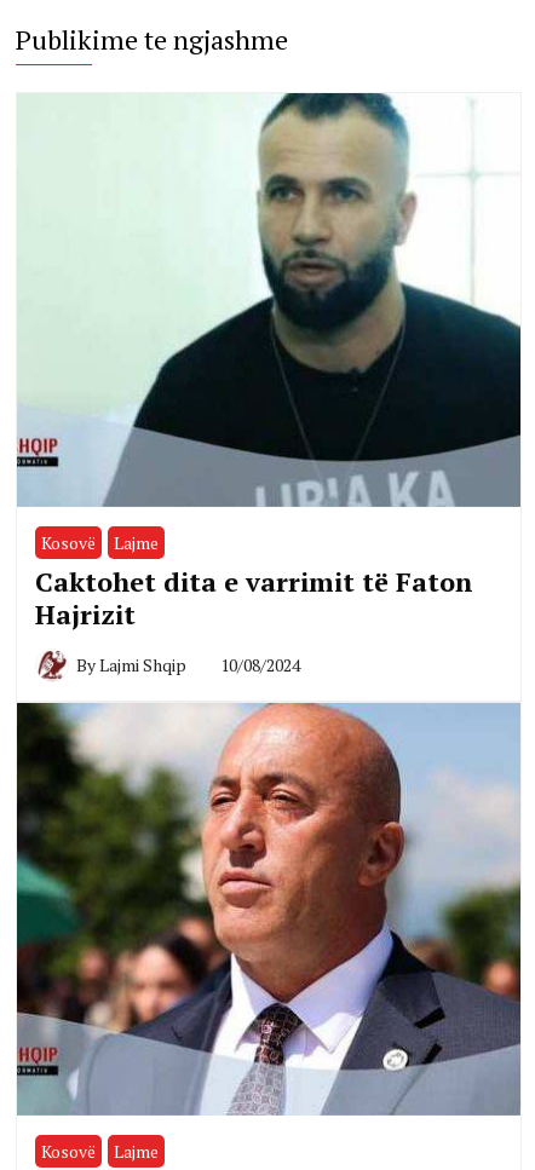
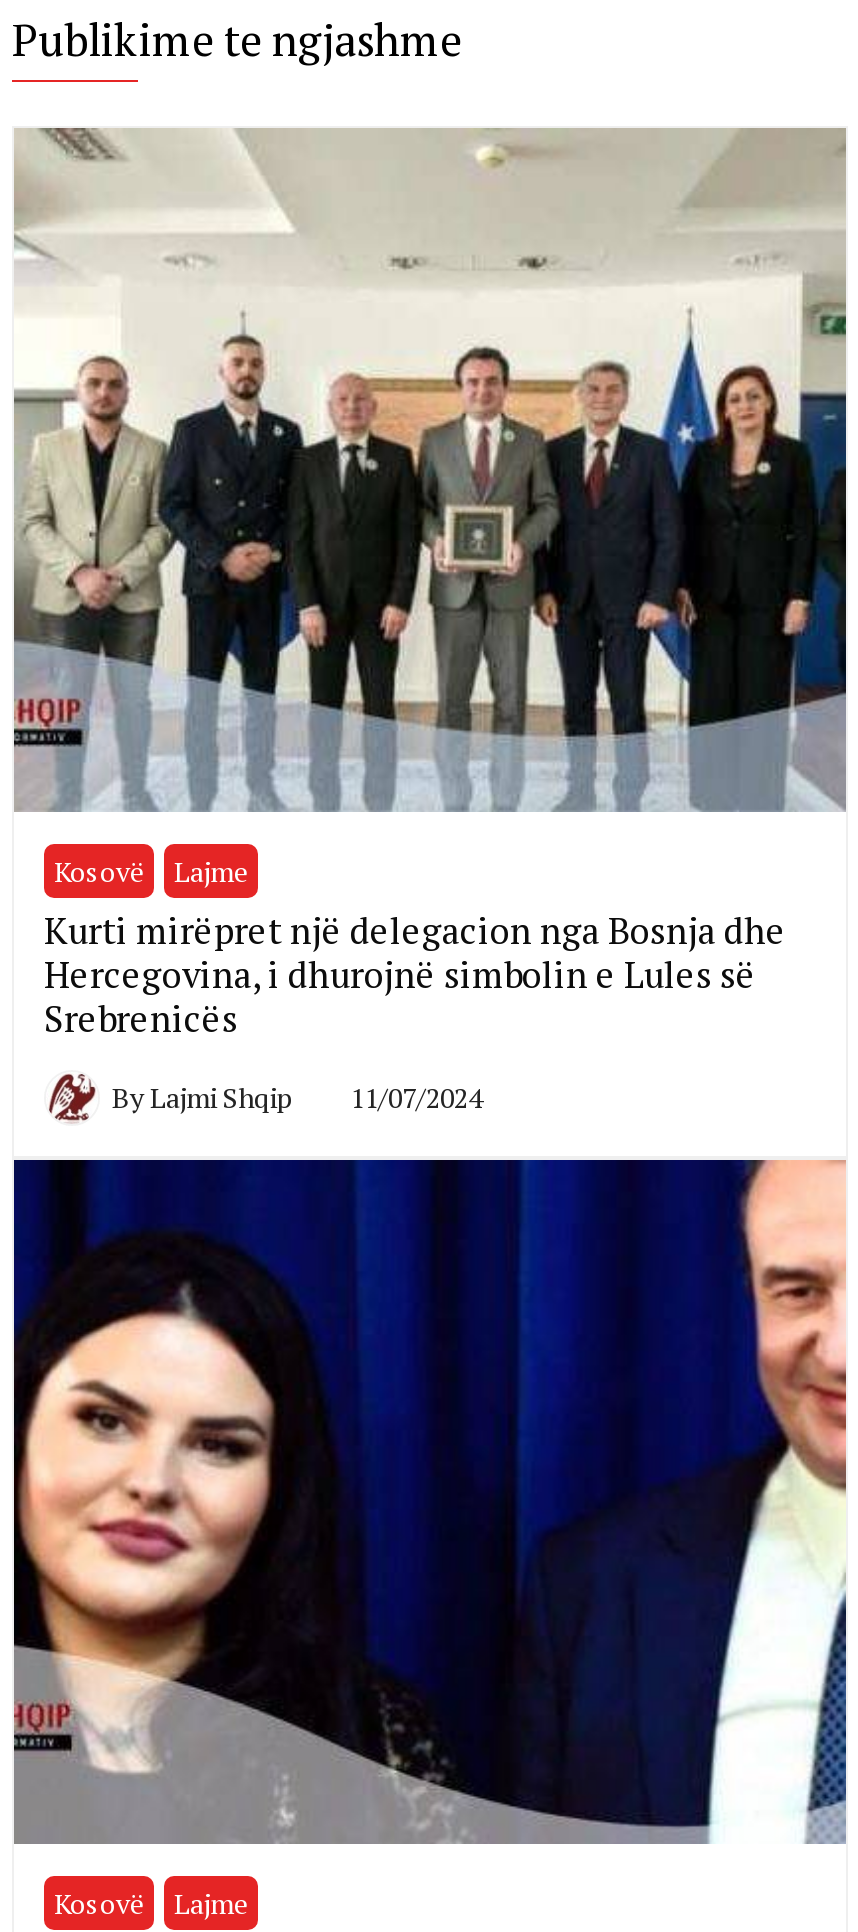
- [image]
+ [image]

- Caktohet dita e varrimit të Faton
- Hajrizit
+ Kurti mirëpret një delegacion nga Bosnja dhe
+ Hercegovina, i dhurojnë simbolin e Lules së
+ Srebrenicës

- ByLajmi Shqip 10/08/2024
+ ByLajmi Shqip 11/07/2024

- [image]
+ [image]
